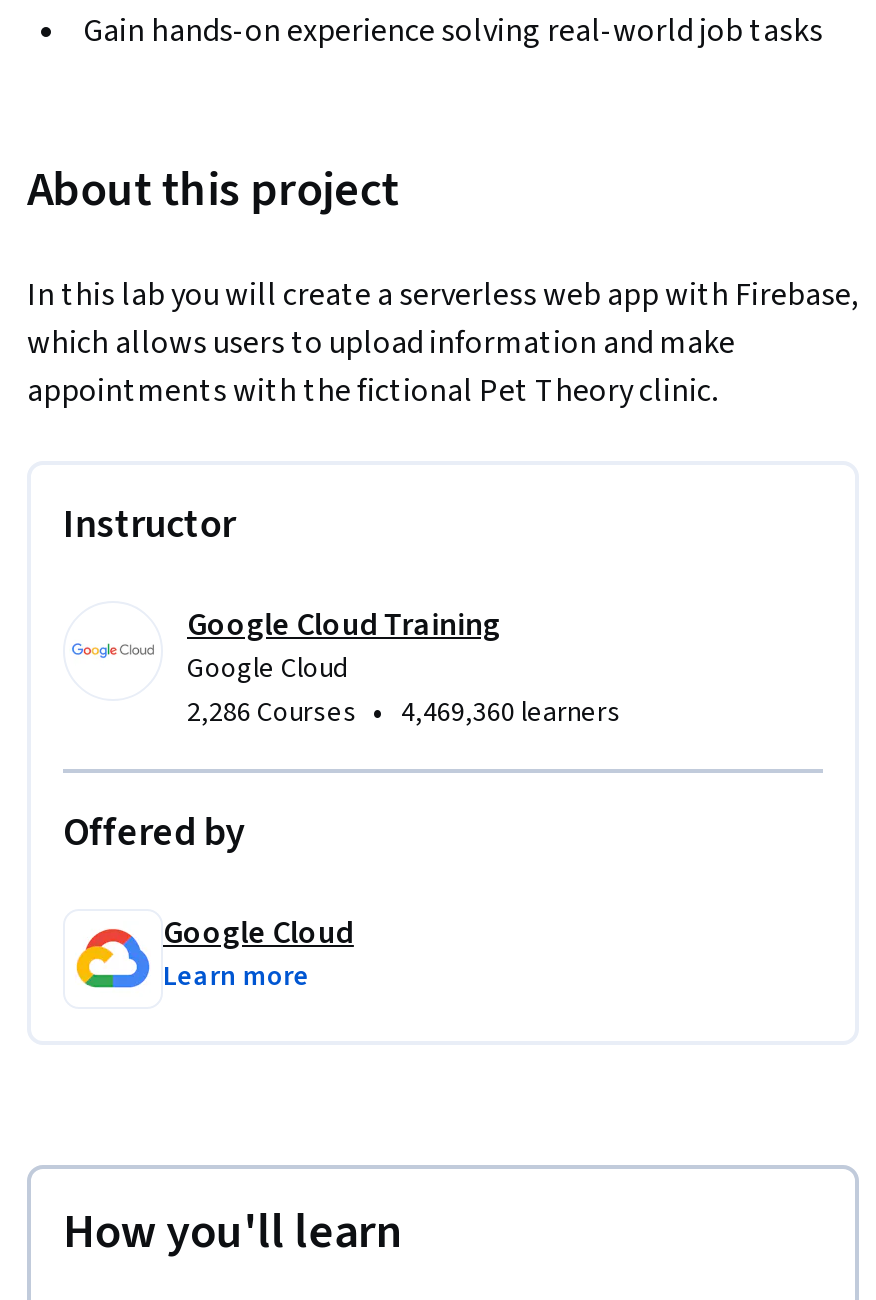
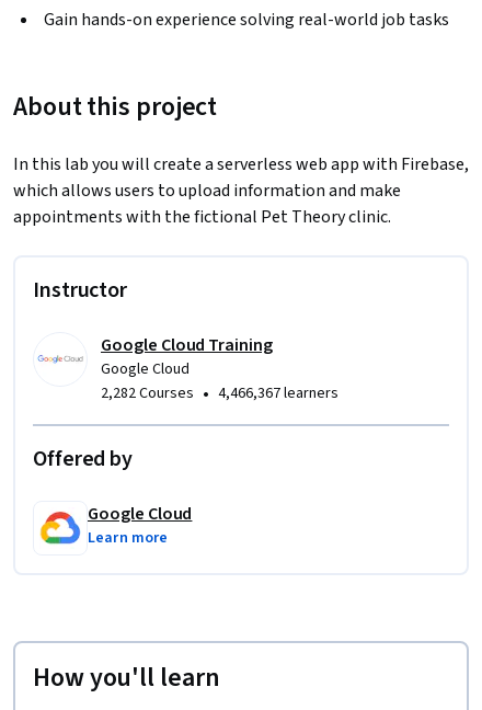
- 2,286 Courses • 4,469,360 learners
+ 2,282 Courses • 4,466,367 learners
